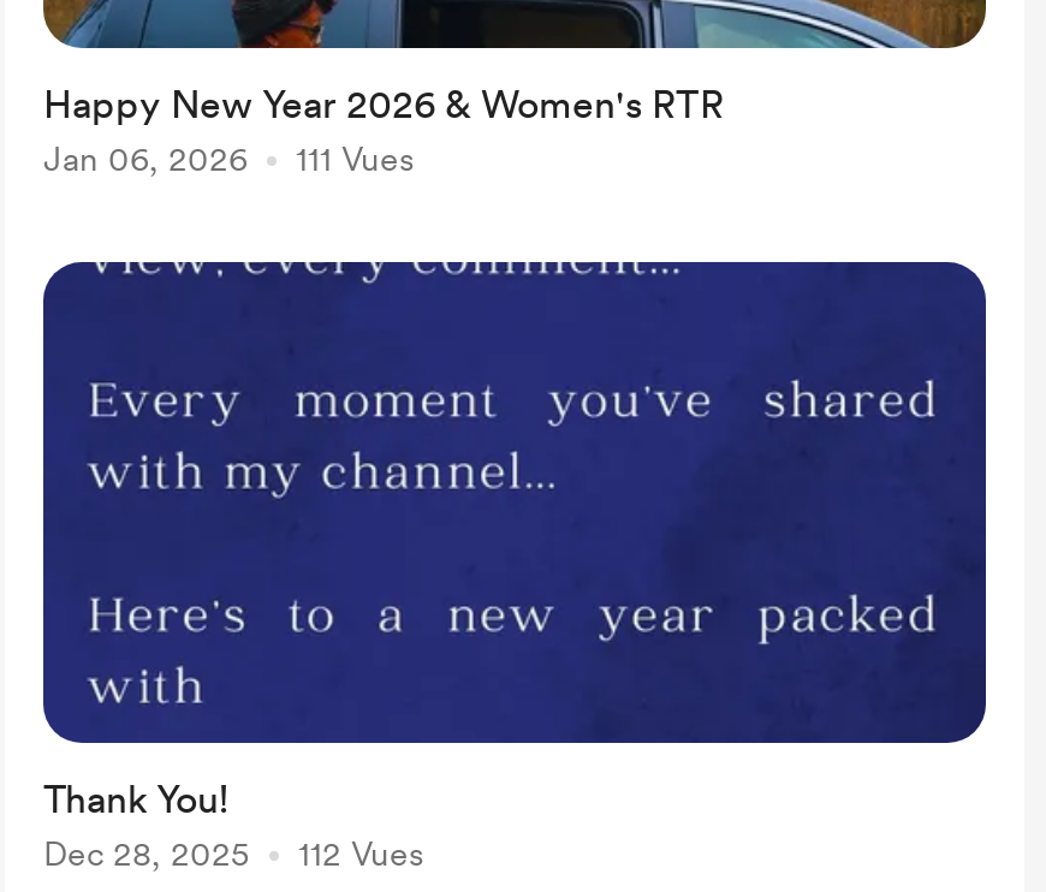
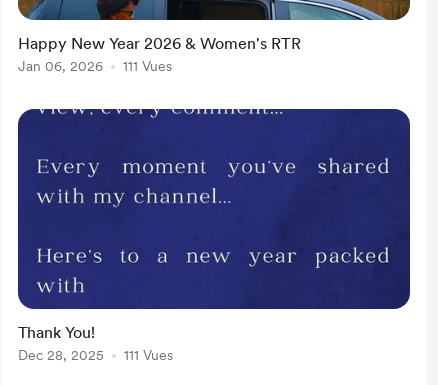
- Dec 28, 2025 112 Vues
+ Dec 28, 2025 111 Vues
